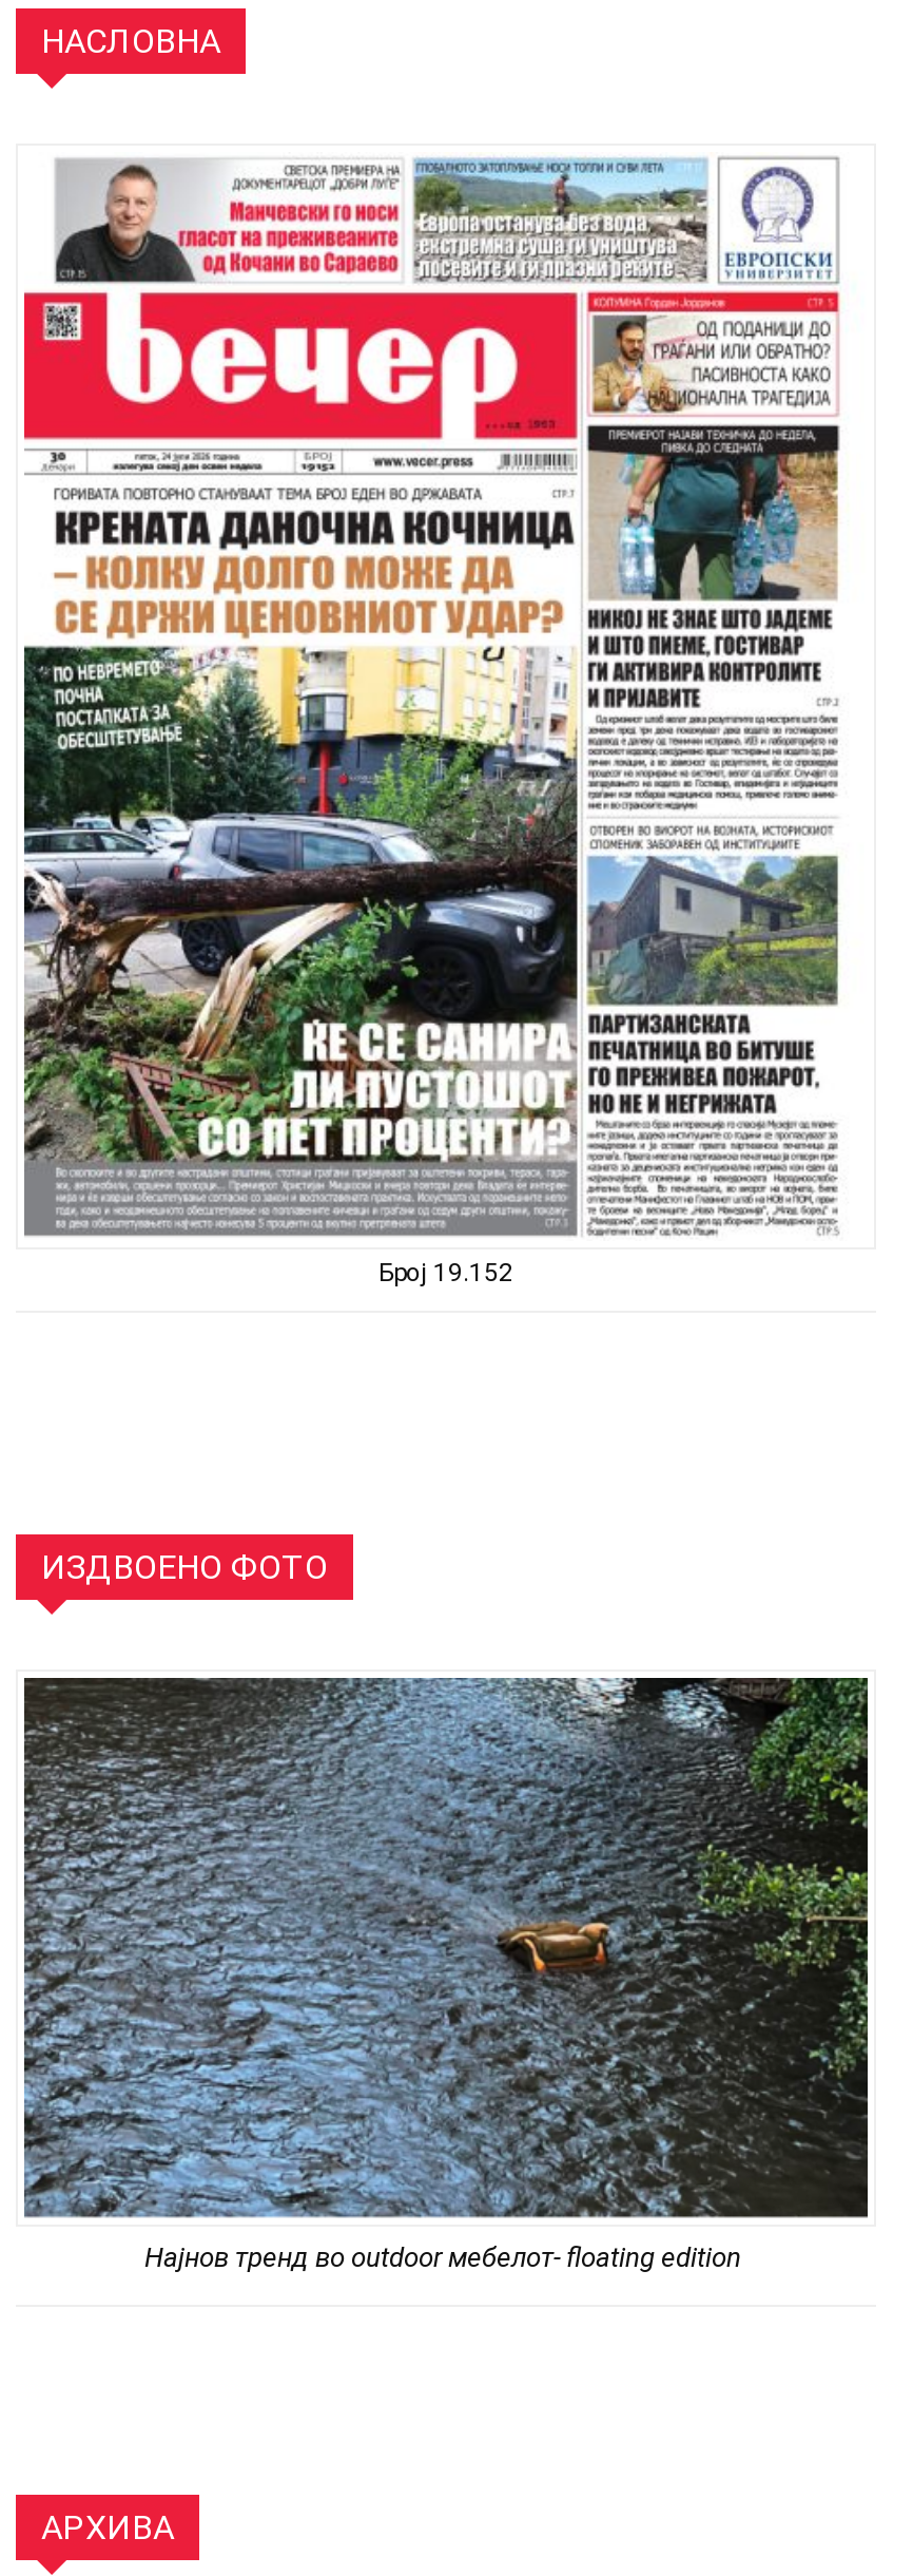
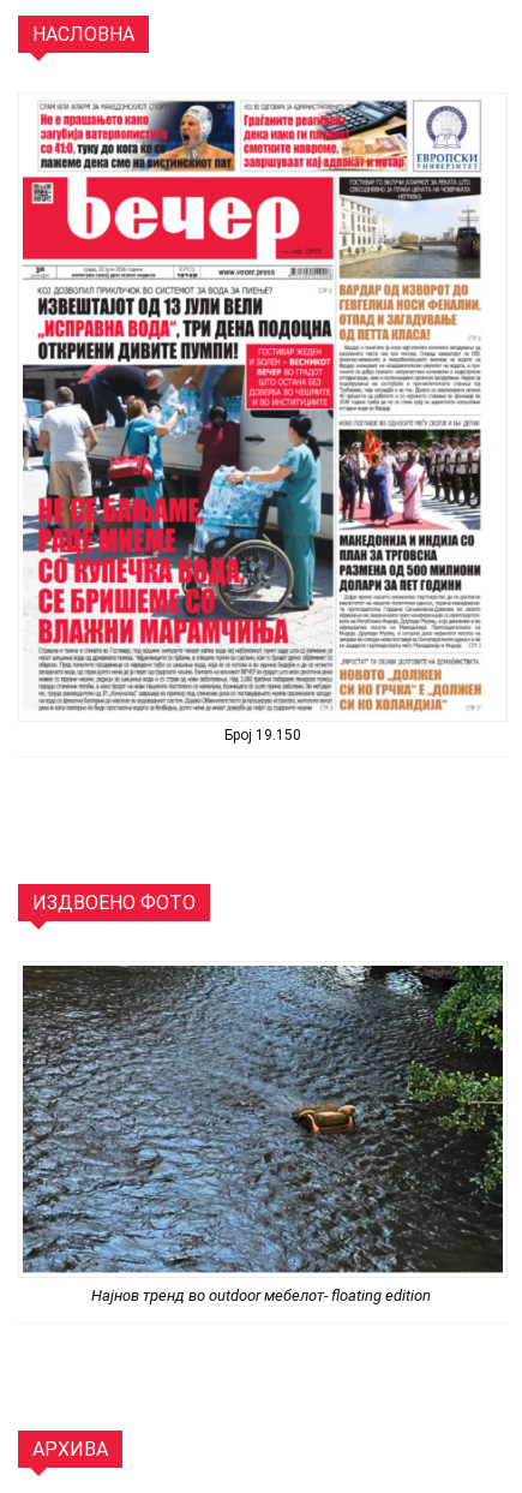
- [image]
- Број 19.152
+ [image]
+ Број 19.150
